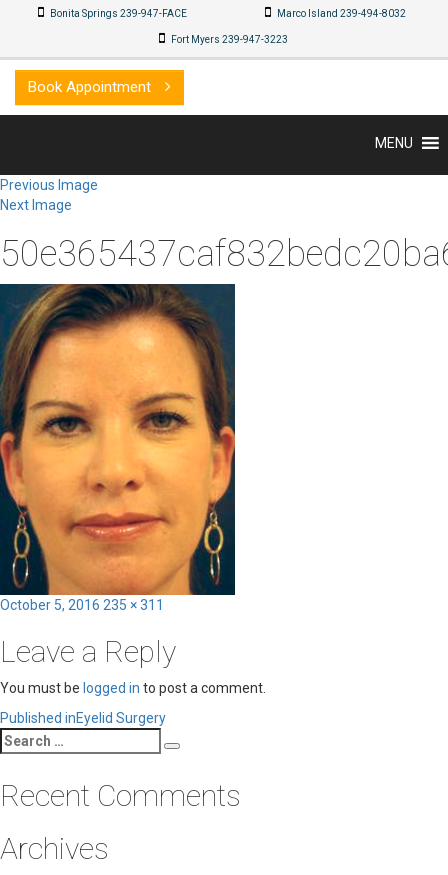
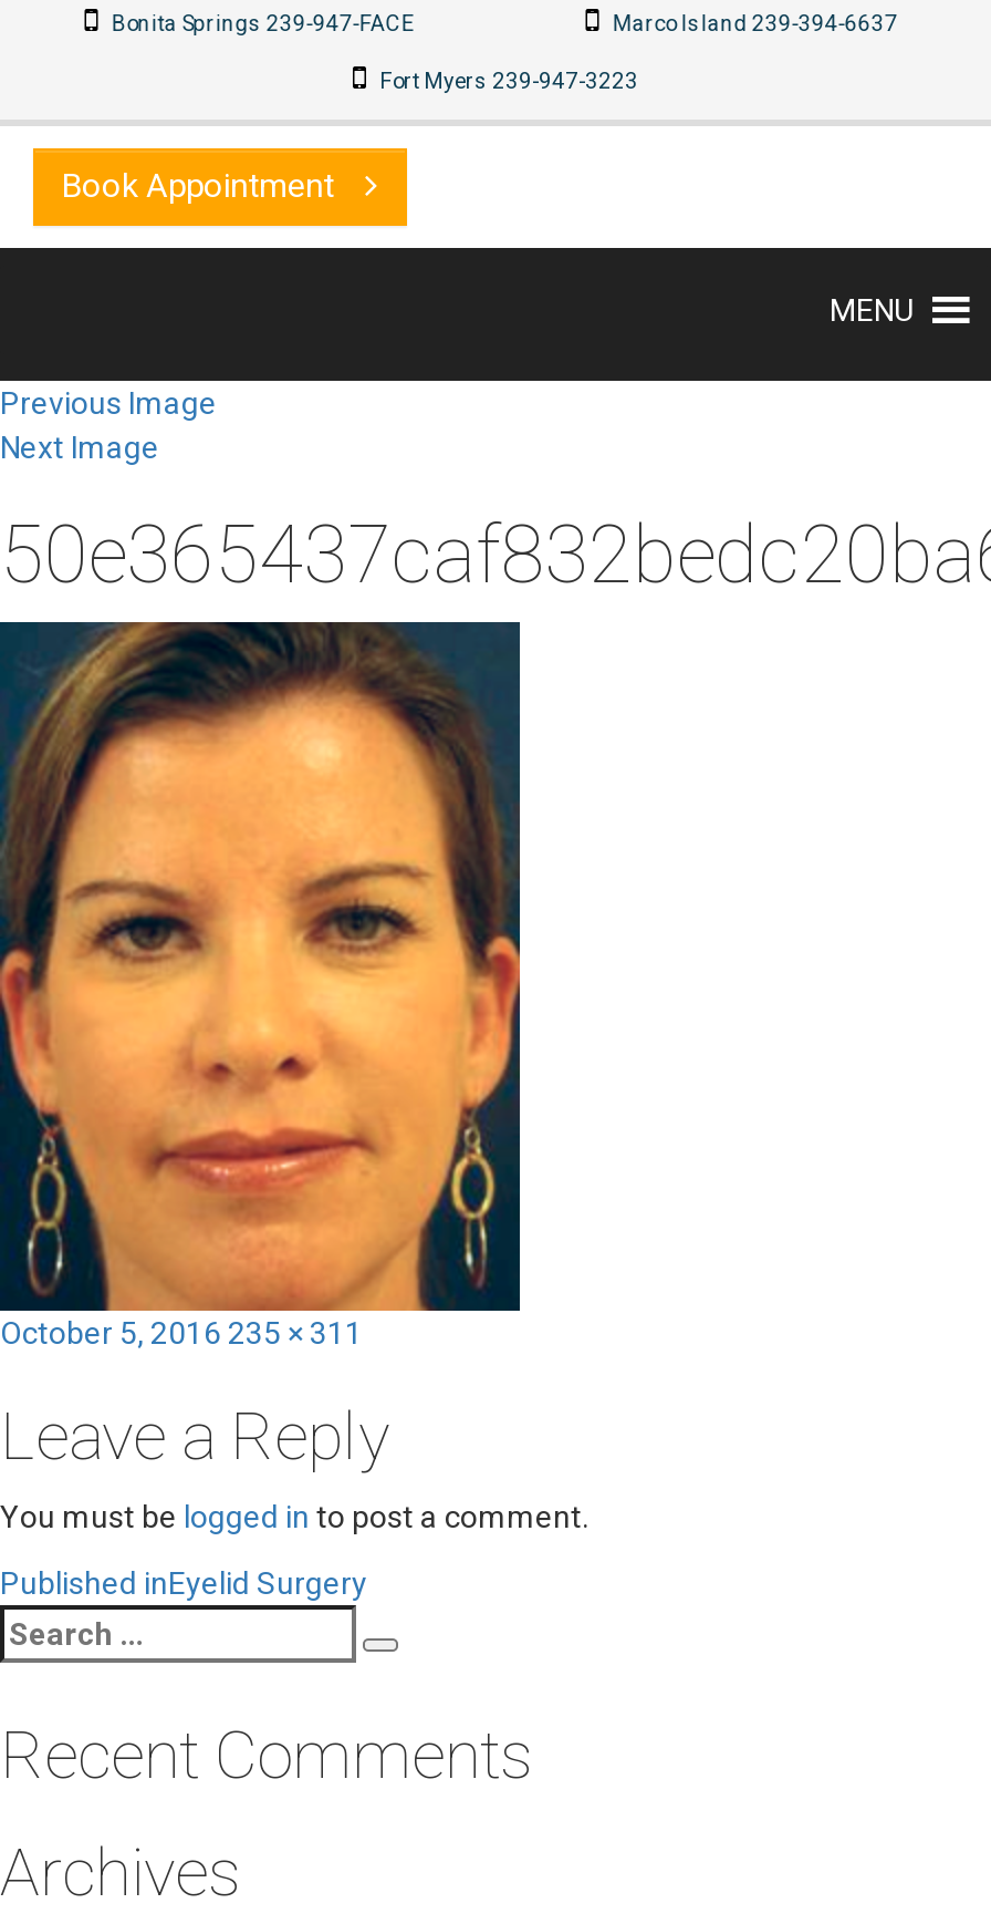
- Marco Island 239-494-8032
+ Marco Island 239-394-6637
